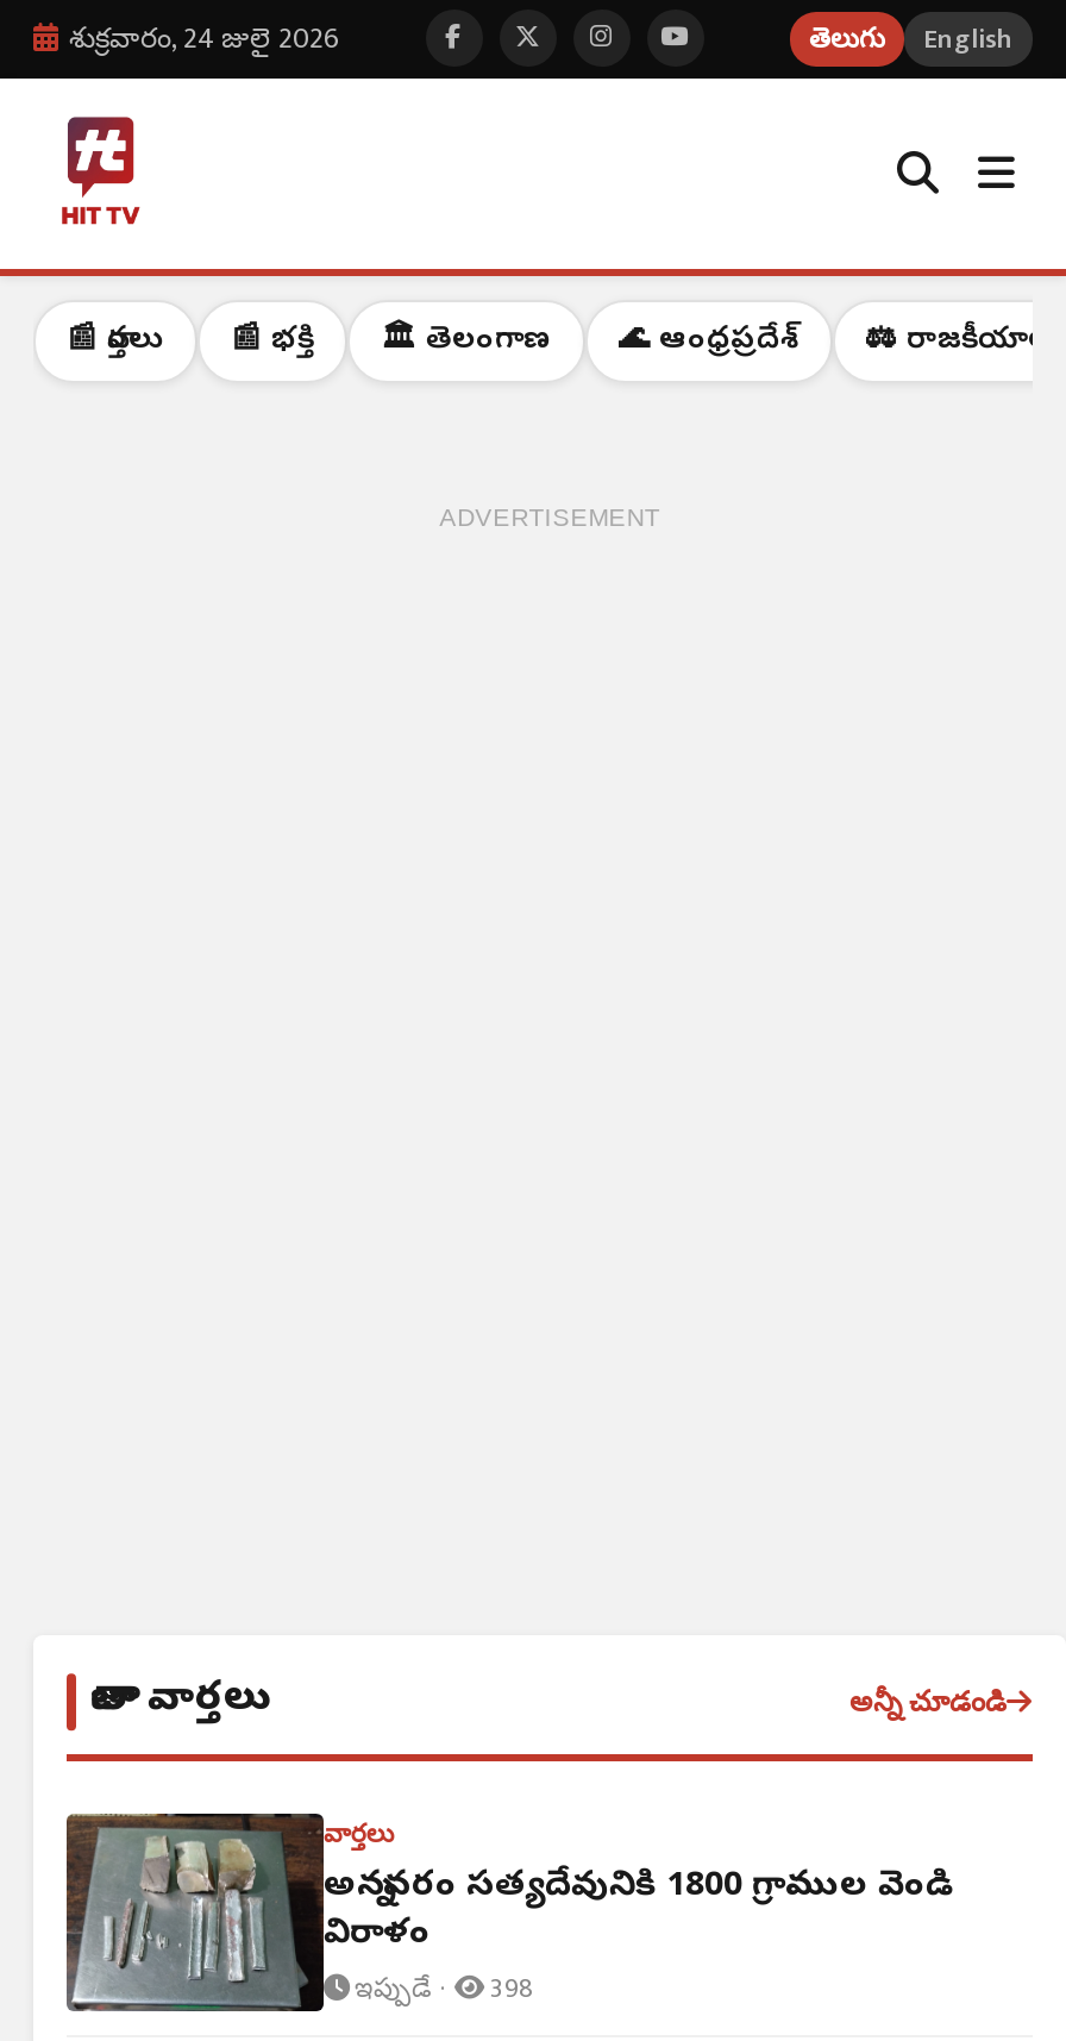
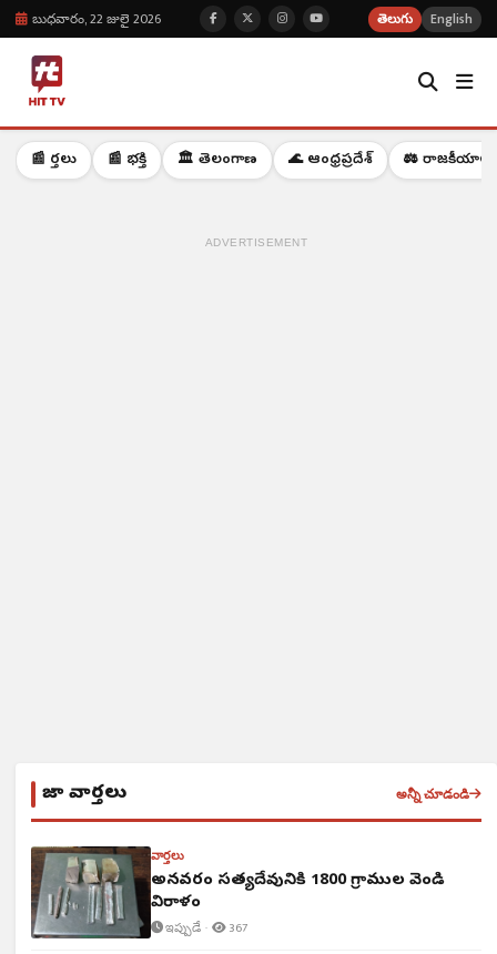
- శుక్రవారం, 24 జులై 2026
+ బుధవారం, 22 జులై 2026

- ఇప్పుడే · 398
+ ఇప్పుడే · 367
